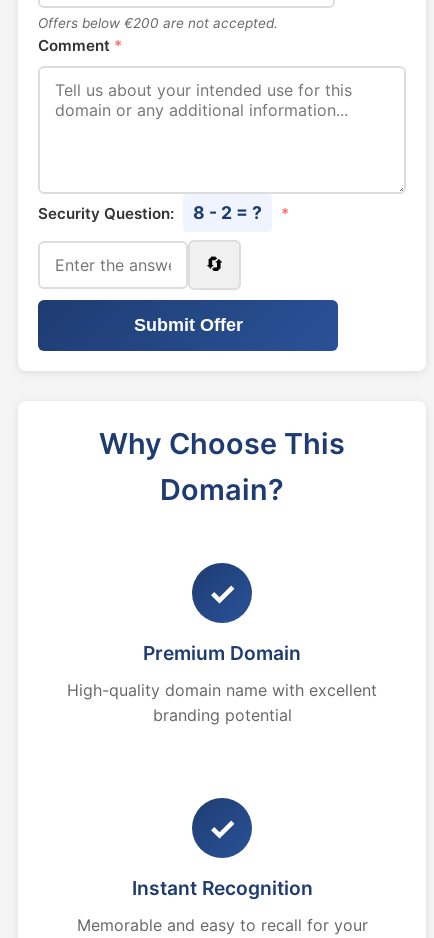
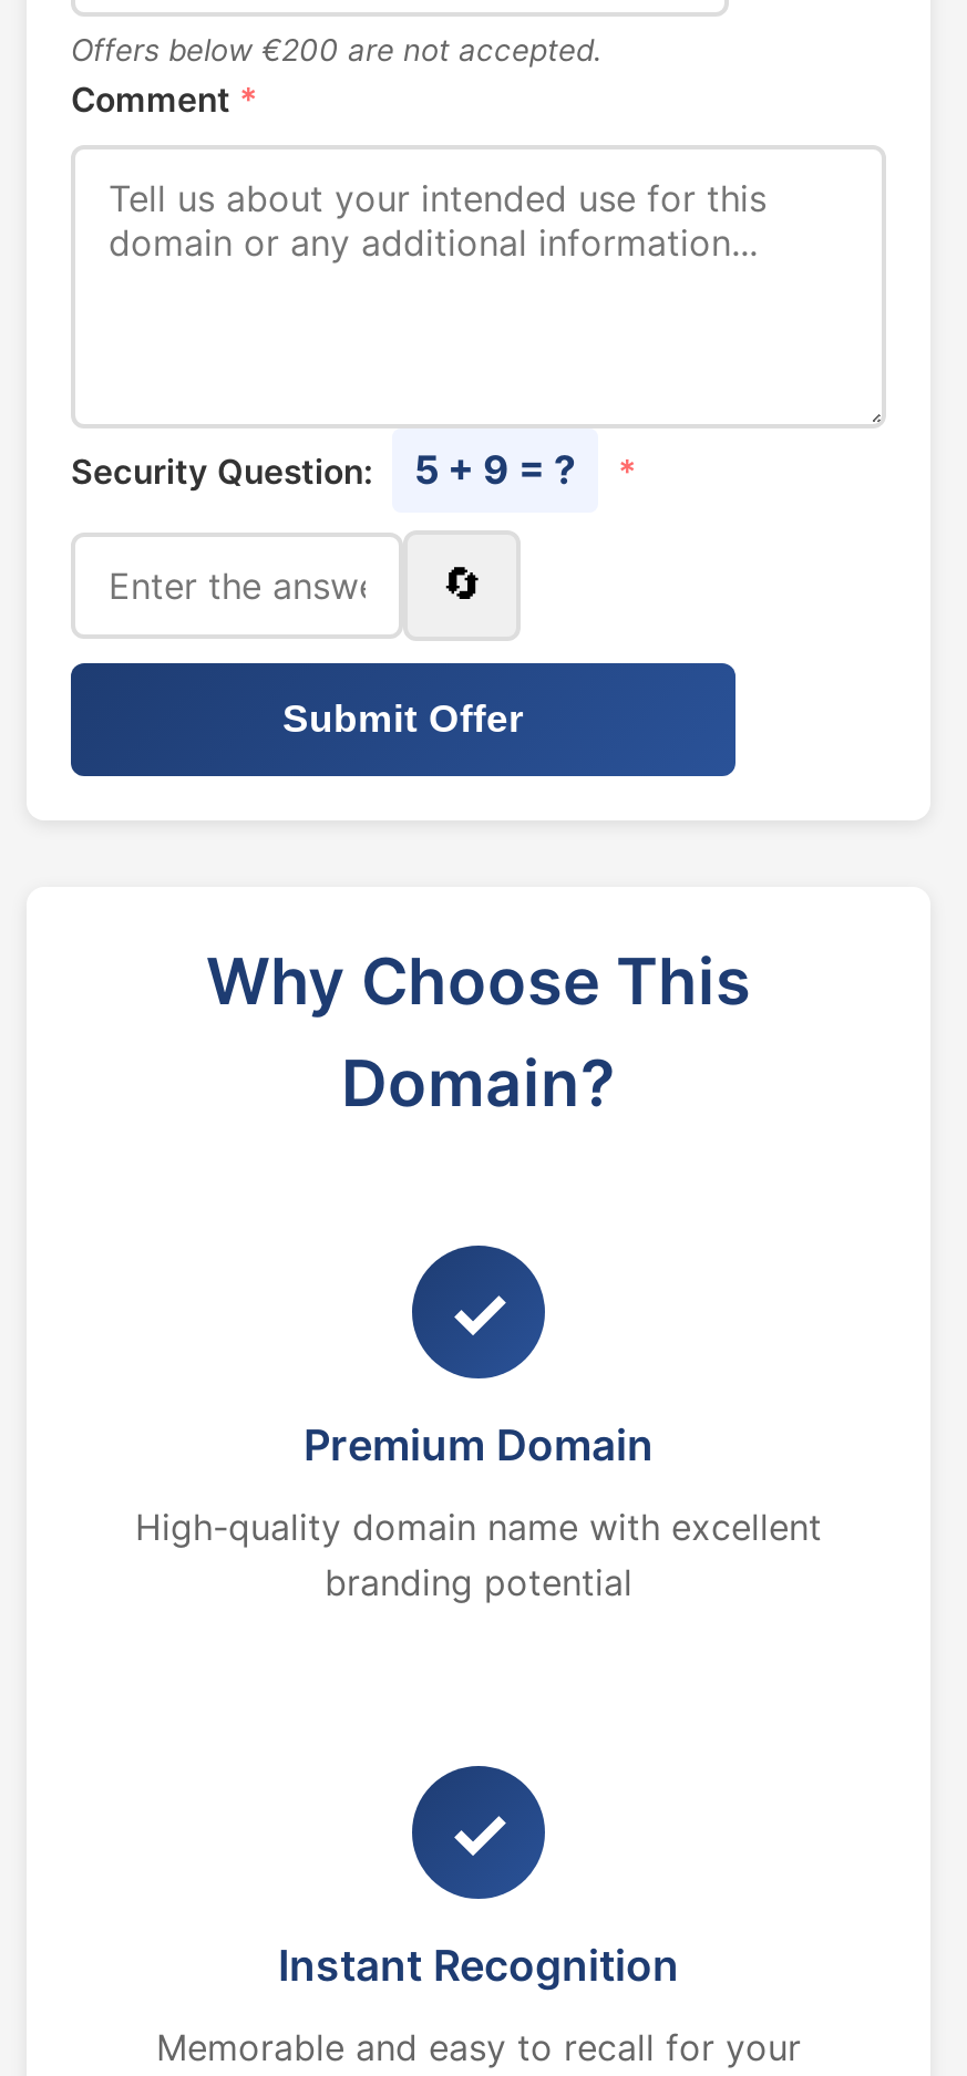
- 8 - 2 = ?
+ 5 + 9 = ?
